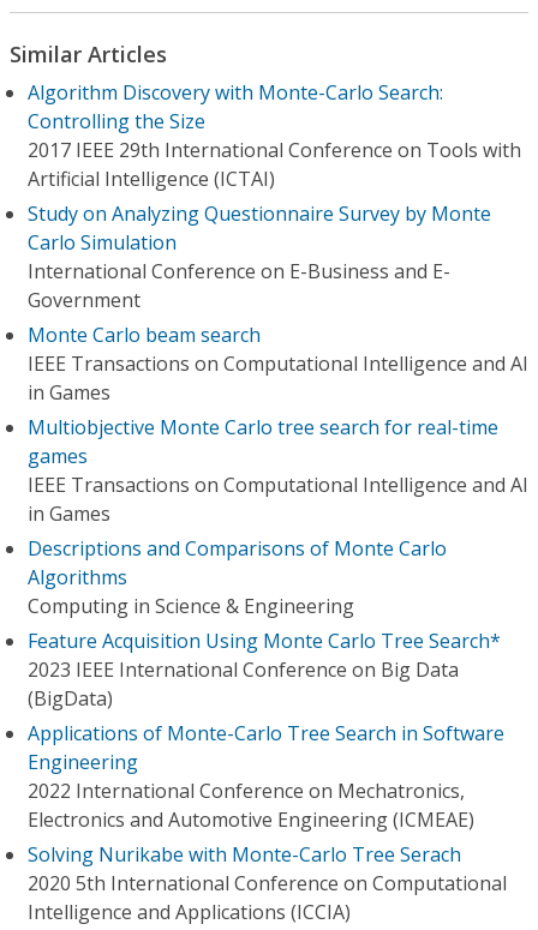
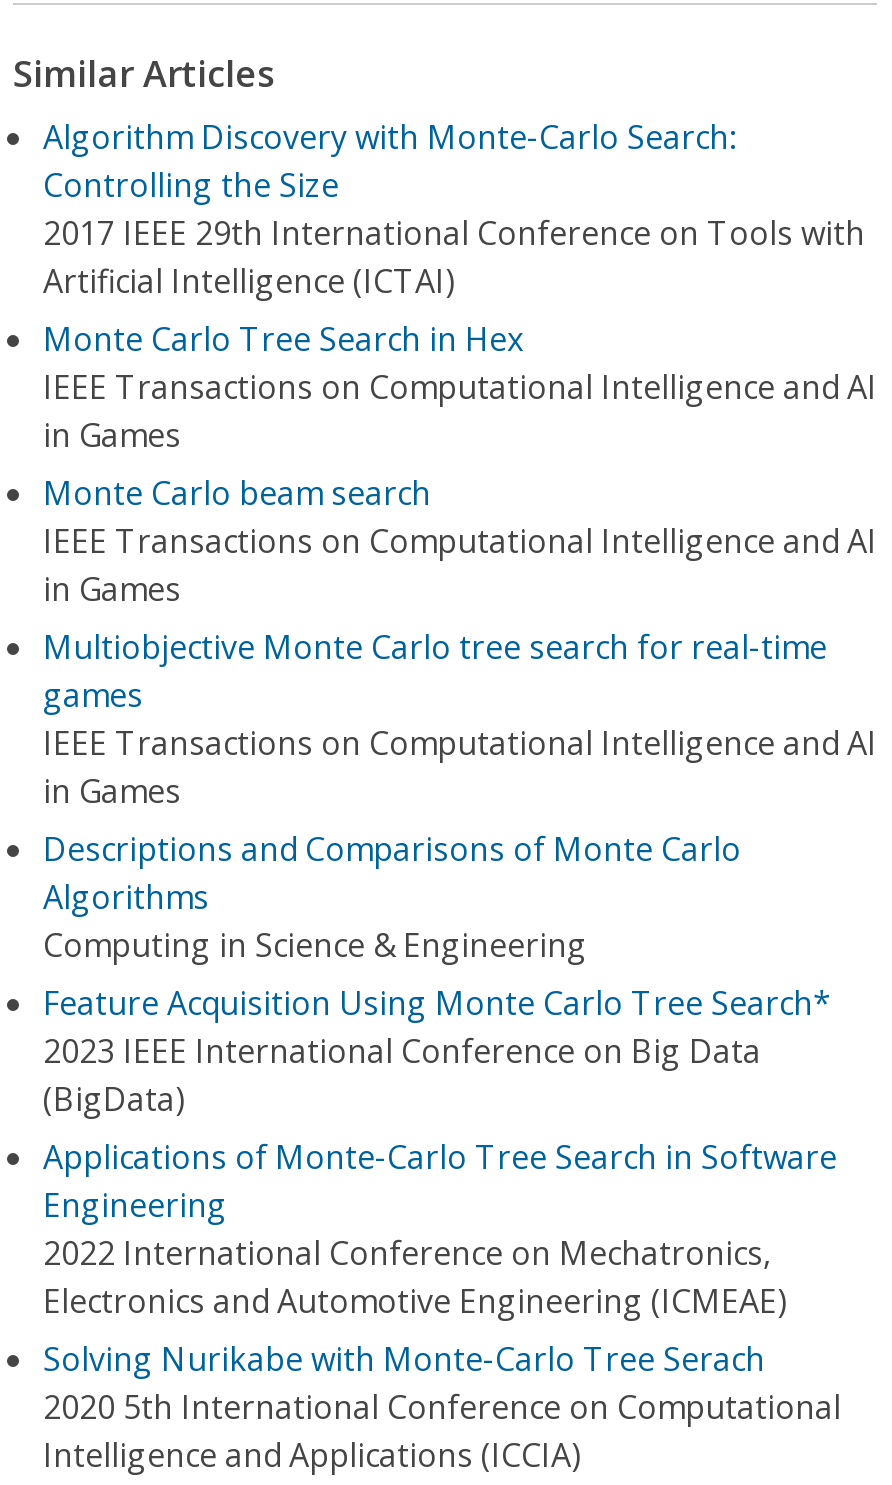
- Study on Analyzing Questionnaire Survey by Monte
- Carlo Simulation
- International Conference on E-Business and E-
- Government
+ Monte Carlo Tree Search in Hex
+ IEEE Transactions on Computational Intelligence and AI
+ in Games
